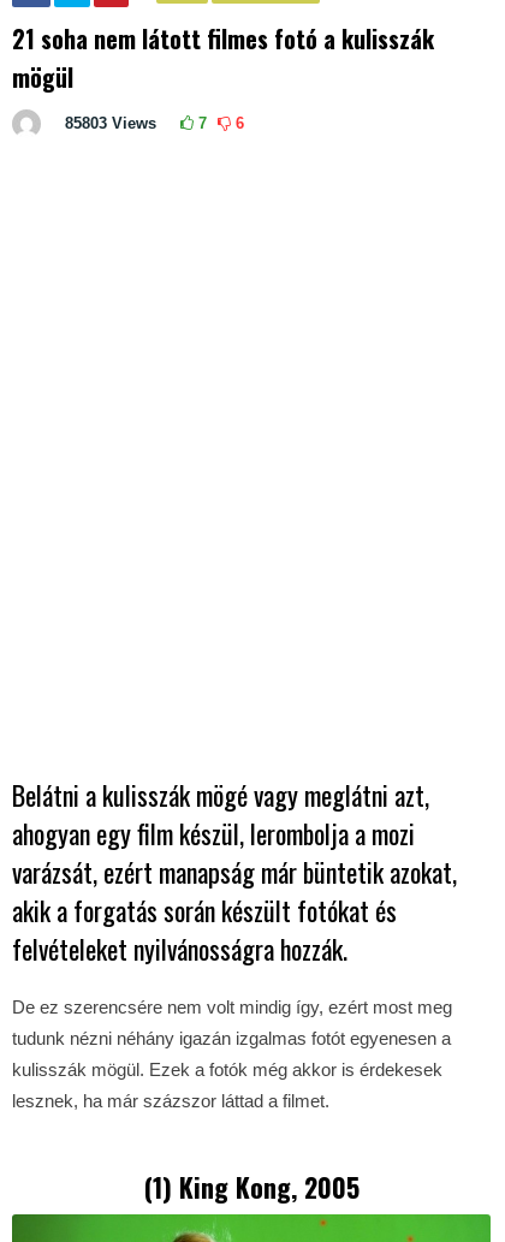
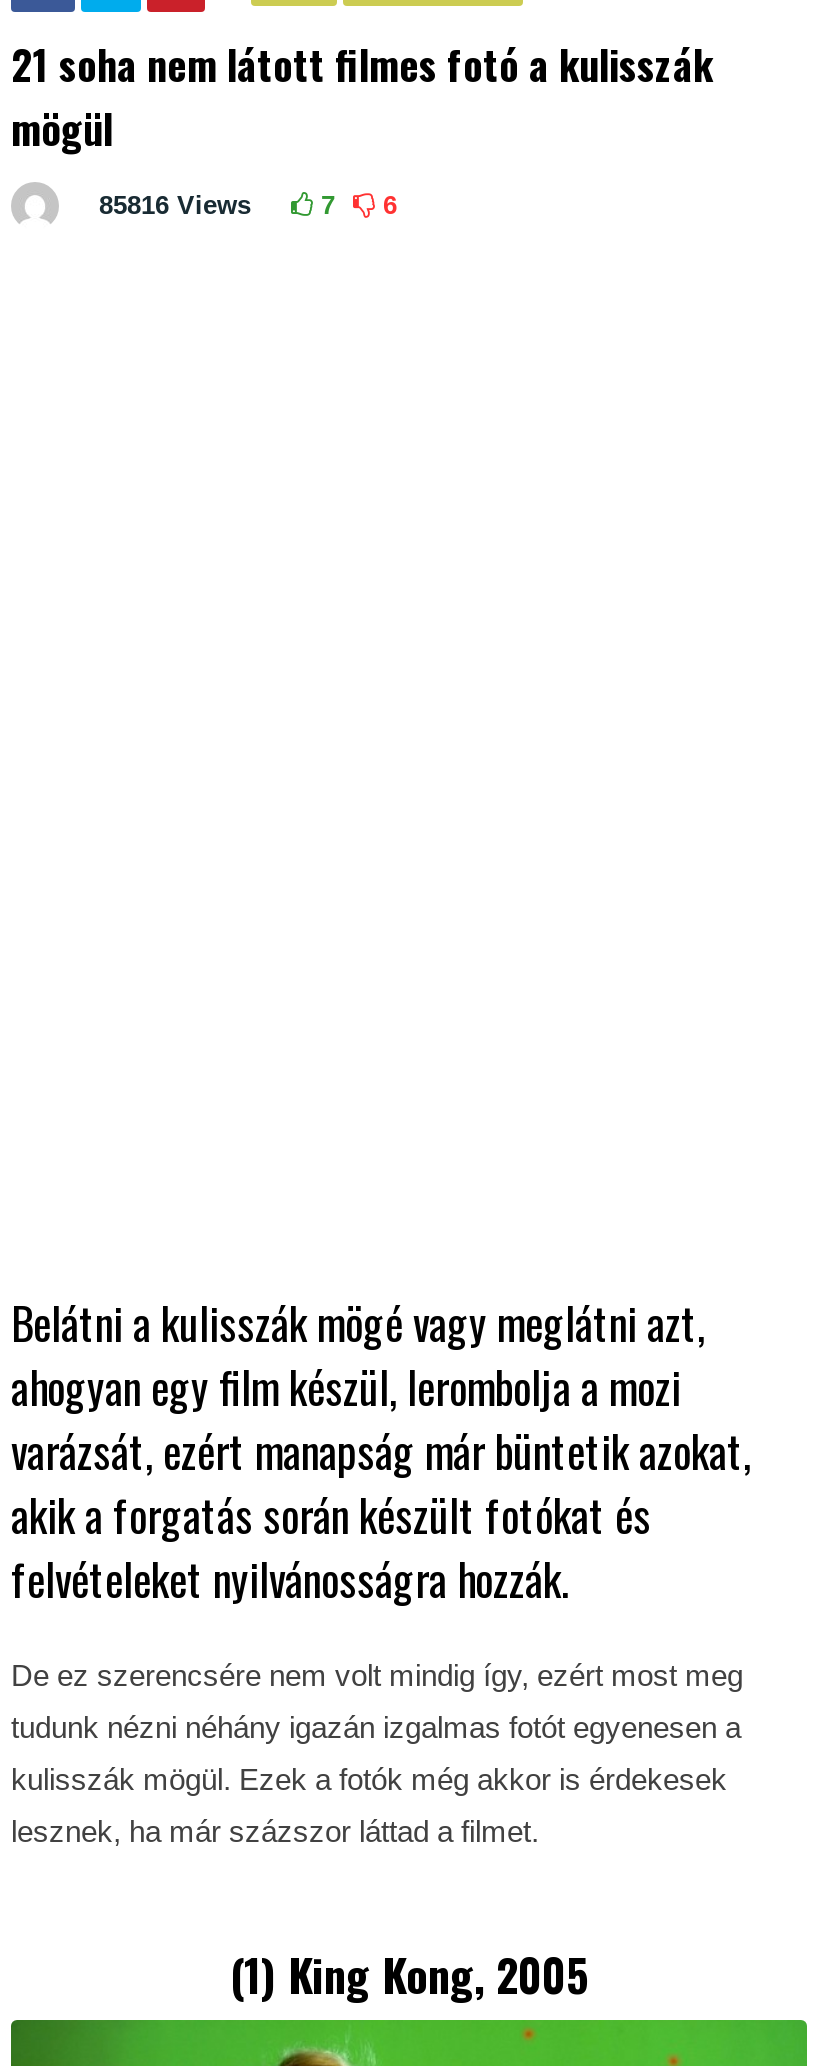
- 85803 Views
+ 85816 Views
